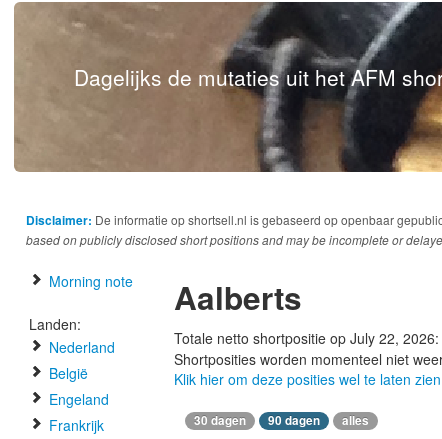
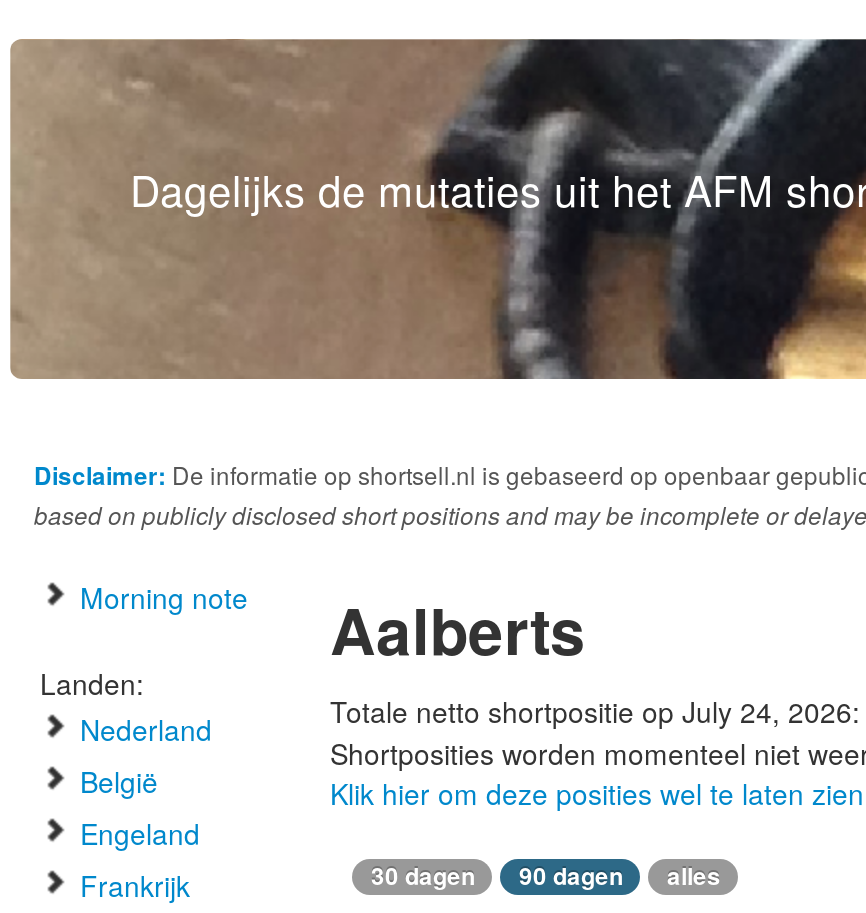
- Totale netto shortpositie op July 22, 2026:
+ Totale netto shortpositie op July 24, 2026:
